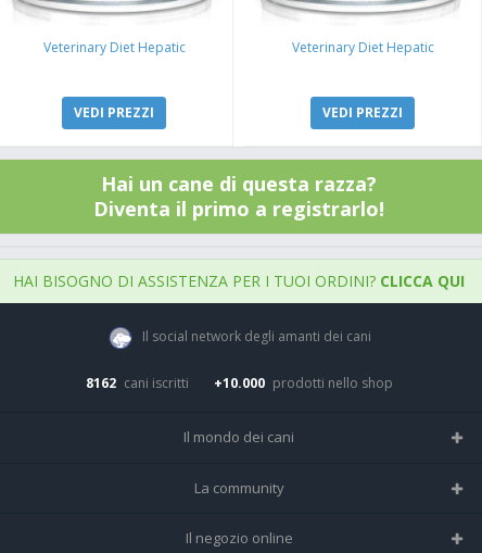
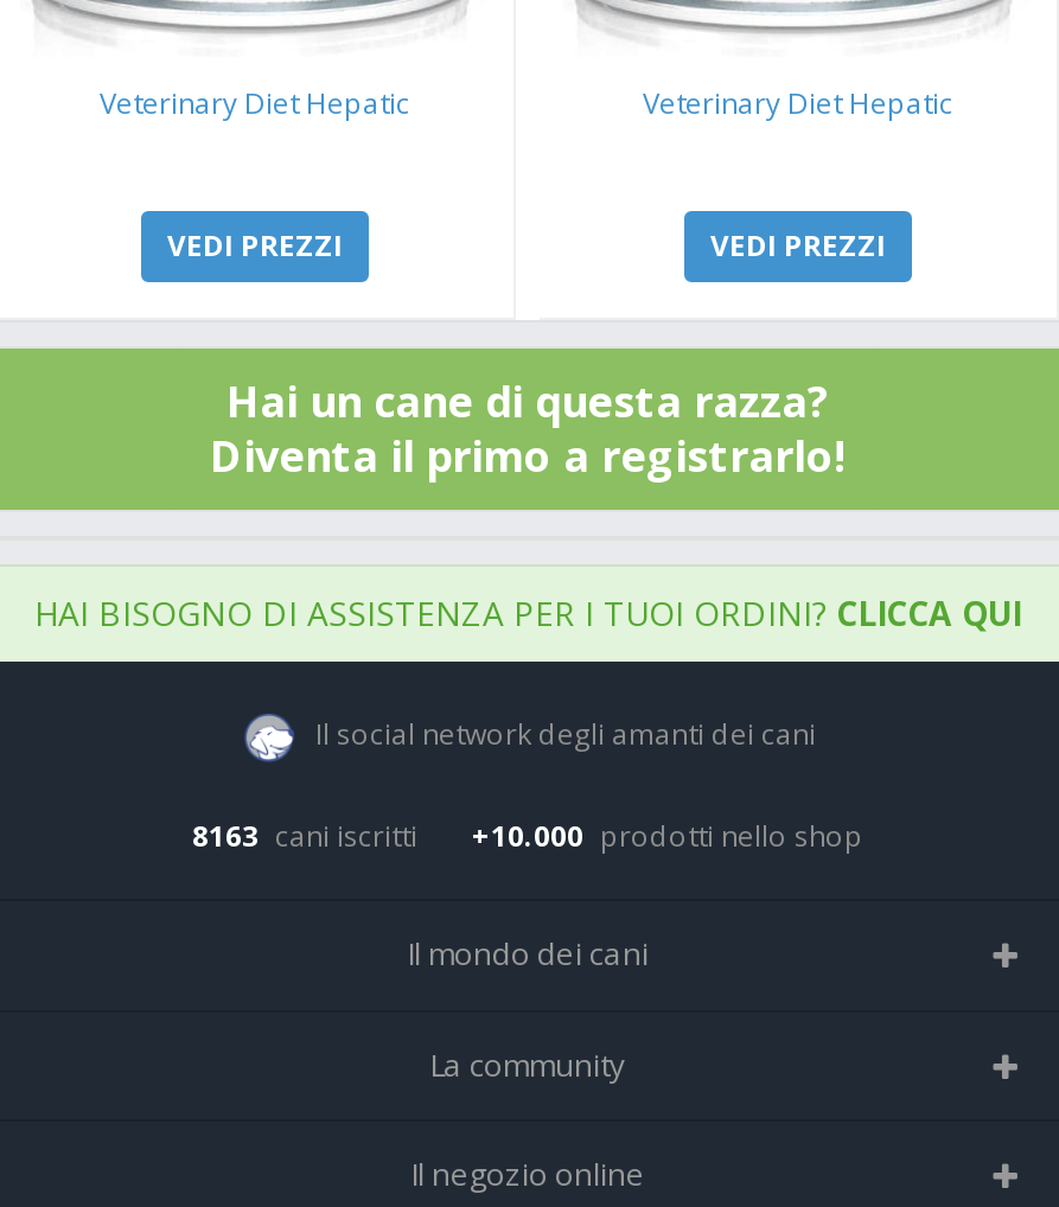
- 8162 cani iscritti
+ 8163 cani iscritti
